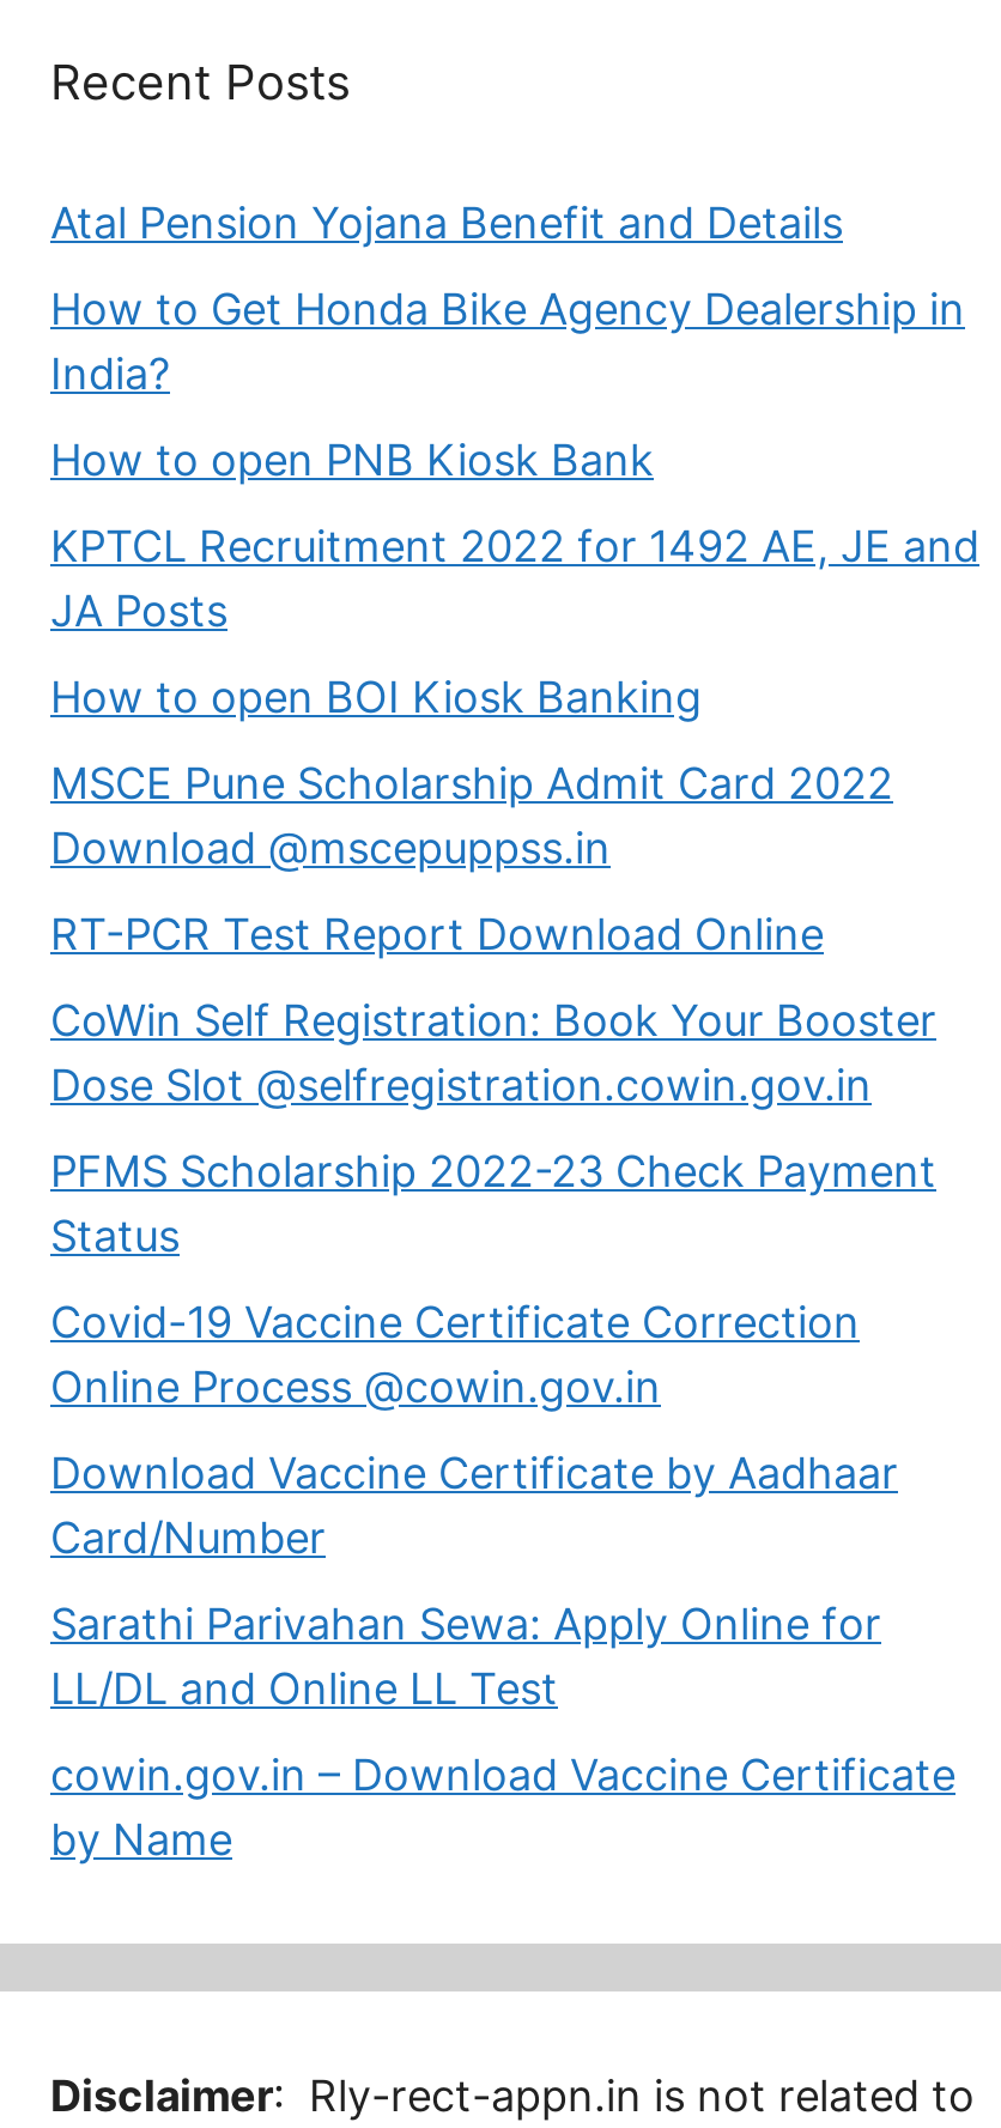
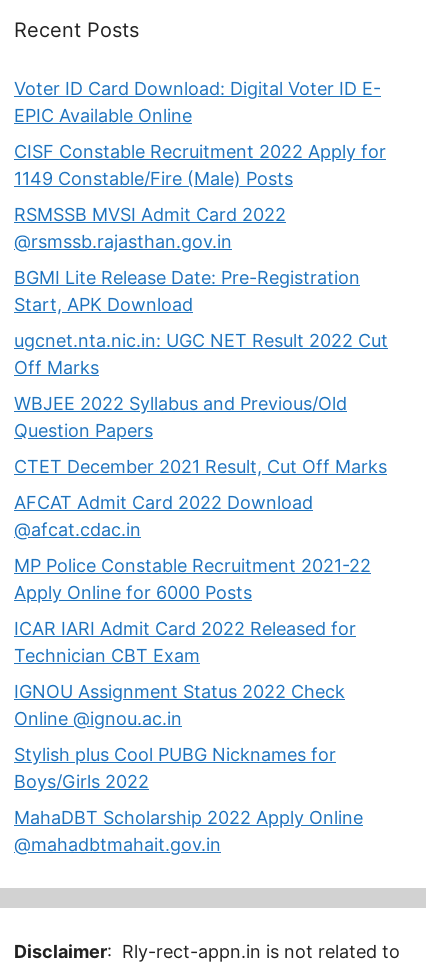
- Atal Pension Yojana Benefit and Details
+ Voter ID Card Download: Digital Voter ID E-
+ EPIC Available Online

- How to Get Honda Bike Agency Dealership in
- India?
+ CISF Constable Recruitment 2022 Apply for
+ 1149 Constable/Fire (Male) Posts

- How to open PNB Kiosk Bank
+ RSMSSB MVSI Admit Card 2022
+ @rsmssb.rajasthan.gov.in

- KPTCL Recruitment 2022 for 1492 AE, JE and
- JA Posts
+ BGMI Lite Release Date: Pre-Registration
+ Start, APK Download

- How to open BOI Kiosk Banking
+ ugcnet.nta.nic.in: UGC NET Result 2022 Cut
+ Off Marks

- MSCE Pune Scholarship Admit Card 2022
- Download @mscepuppss.in
+ WBJEE 2022 Syllabus and Previous/Old
+ Question Papers

- RT-PCR Test Report Download Online
+ CTET December 2021 Result, Cut Off Marks

- CoWin Self Registration: Book Your Booster
- Dose Slot @selfregistration.cowin.gov.in
+ AFCAT Admit Card 2022 Download
+ @afcat.cdac.in

- PFMS Scholarship 2022-23 Check Payment
- Status
+ MP Police Constable Recruitment 2021-22
+ Apply Online for 6000 Posts

- Covid-19 Vaccine Certificate Correction
- Online Process @cowin.gov.in
+ ICAR IARI Admit Card 2022 Released for
+ Technician CBT Exam

- Download Vaccine Certificate by Aadhaar
- Card/Number
+ IGNOU Assignment Status 2022 Check
+ Online @ignou.ac.in

- Sarathi Parivahan Sewa: Apply Online for
- LL/DL and Online LL Test
+ Stylish plus Cool PUBG Nicknames for
+ Boys/Girls 2022

- cowin.gov.in – Download Vaccine Certificate
- by Name
+ MahaDBT Scholarship 2022 Apply Online
+ @mahadbtmahait.gov.in
